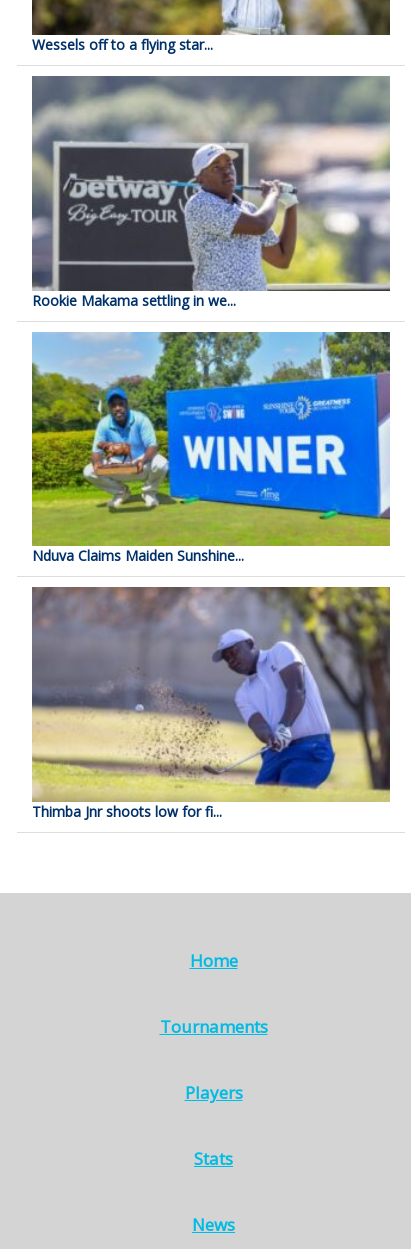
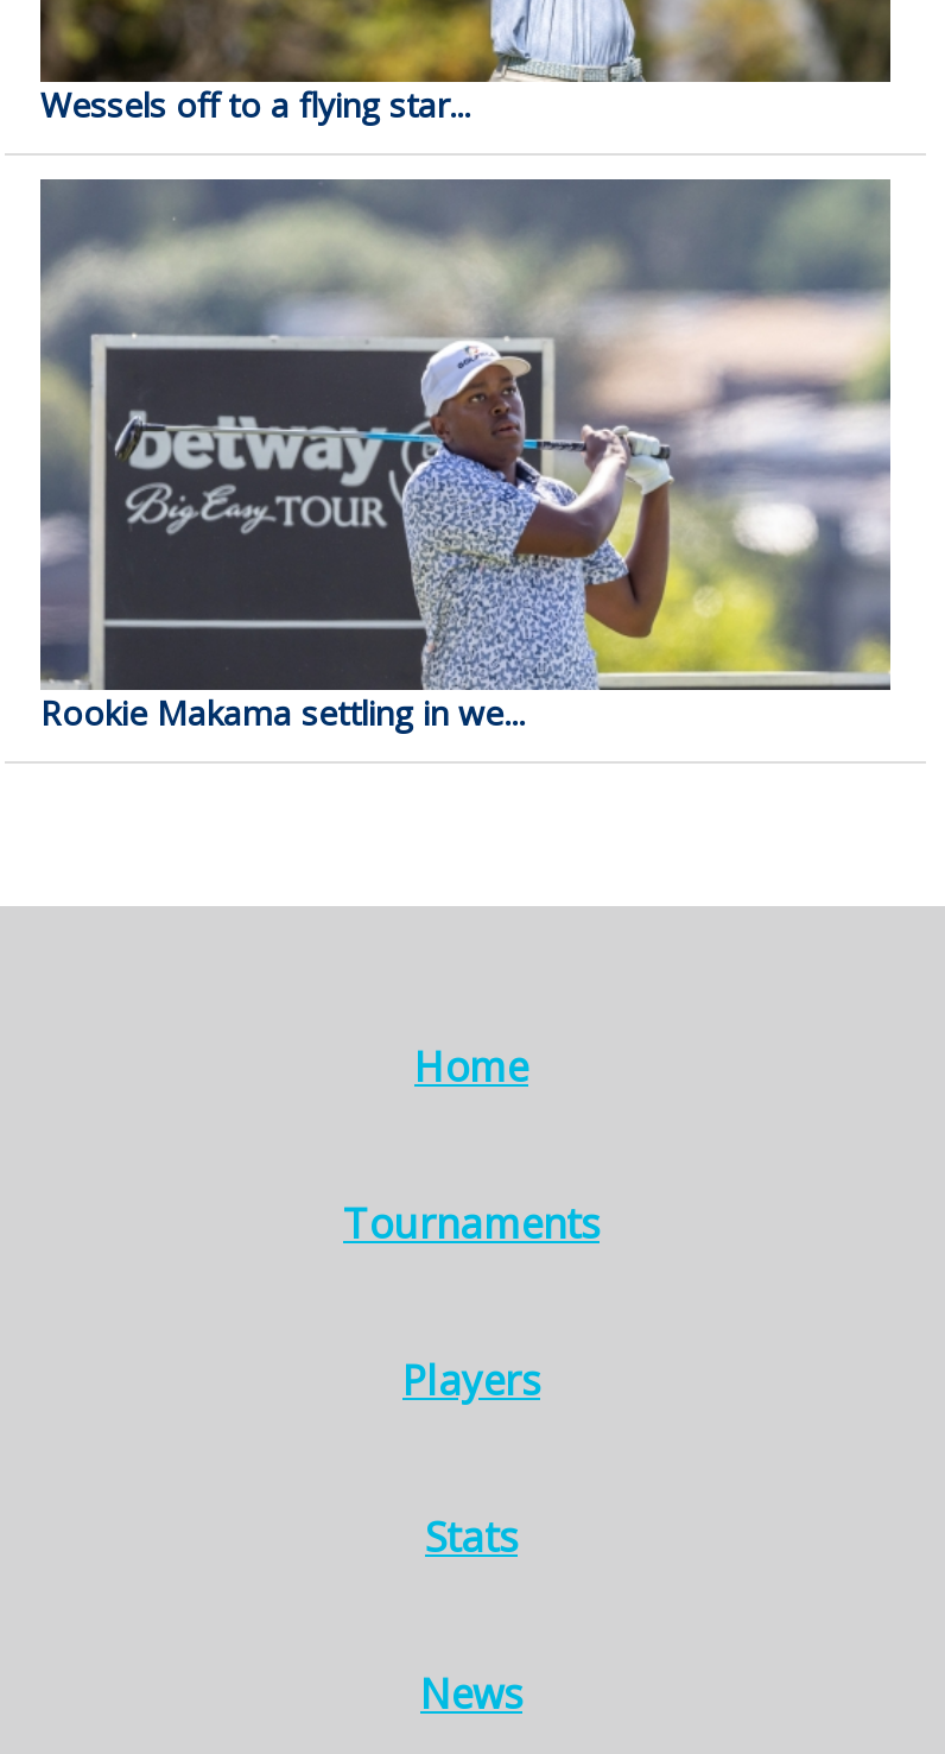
- [image]
- Nduva Claims Maiden Sunshine...

- [image]
- Thimba Jnr shoots low for fi...
